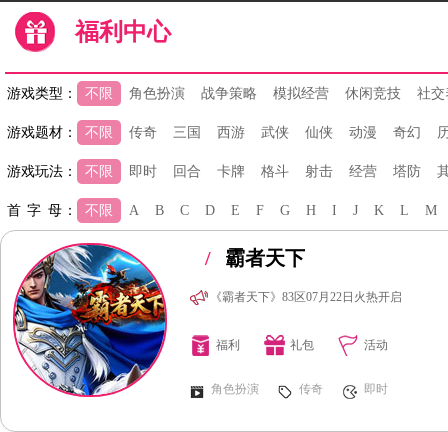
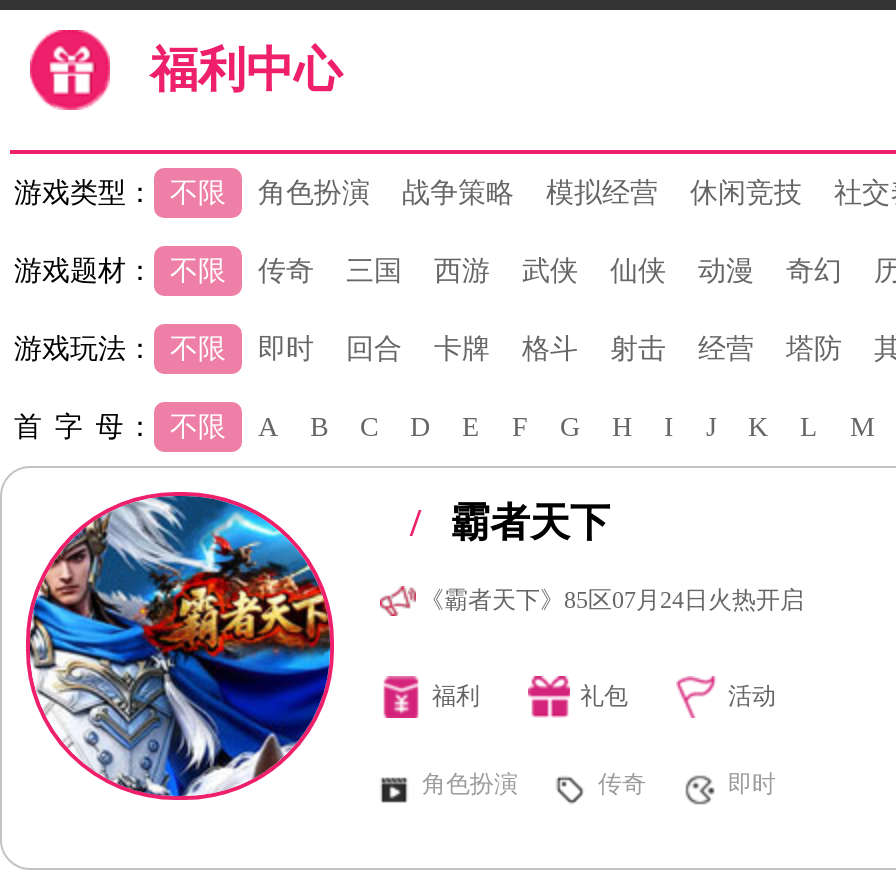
- 《霸者天下》83区07月22日火热开启
+ 《霸者天下》85区07月24日火热开启
